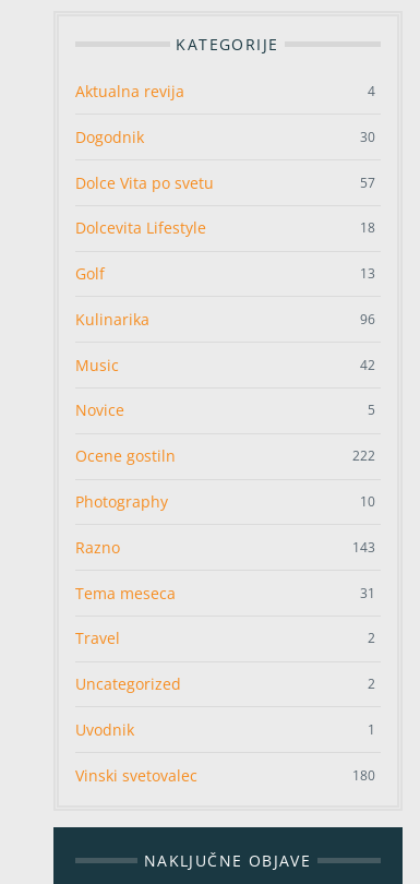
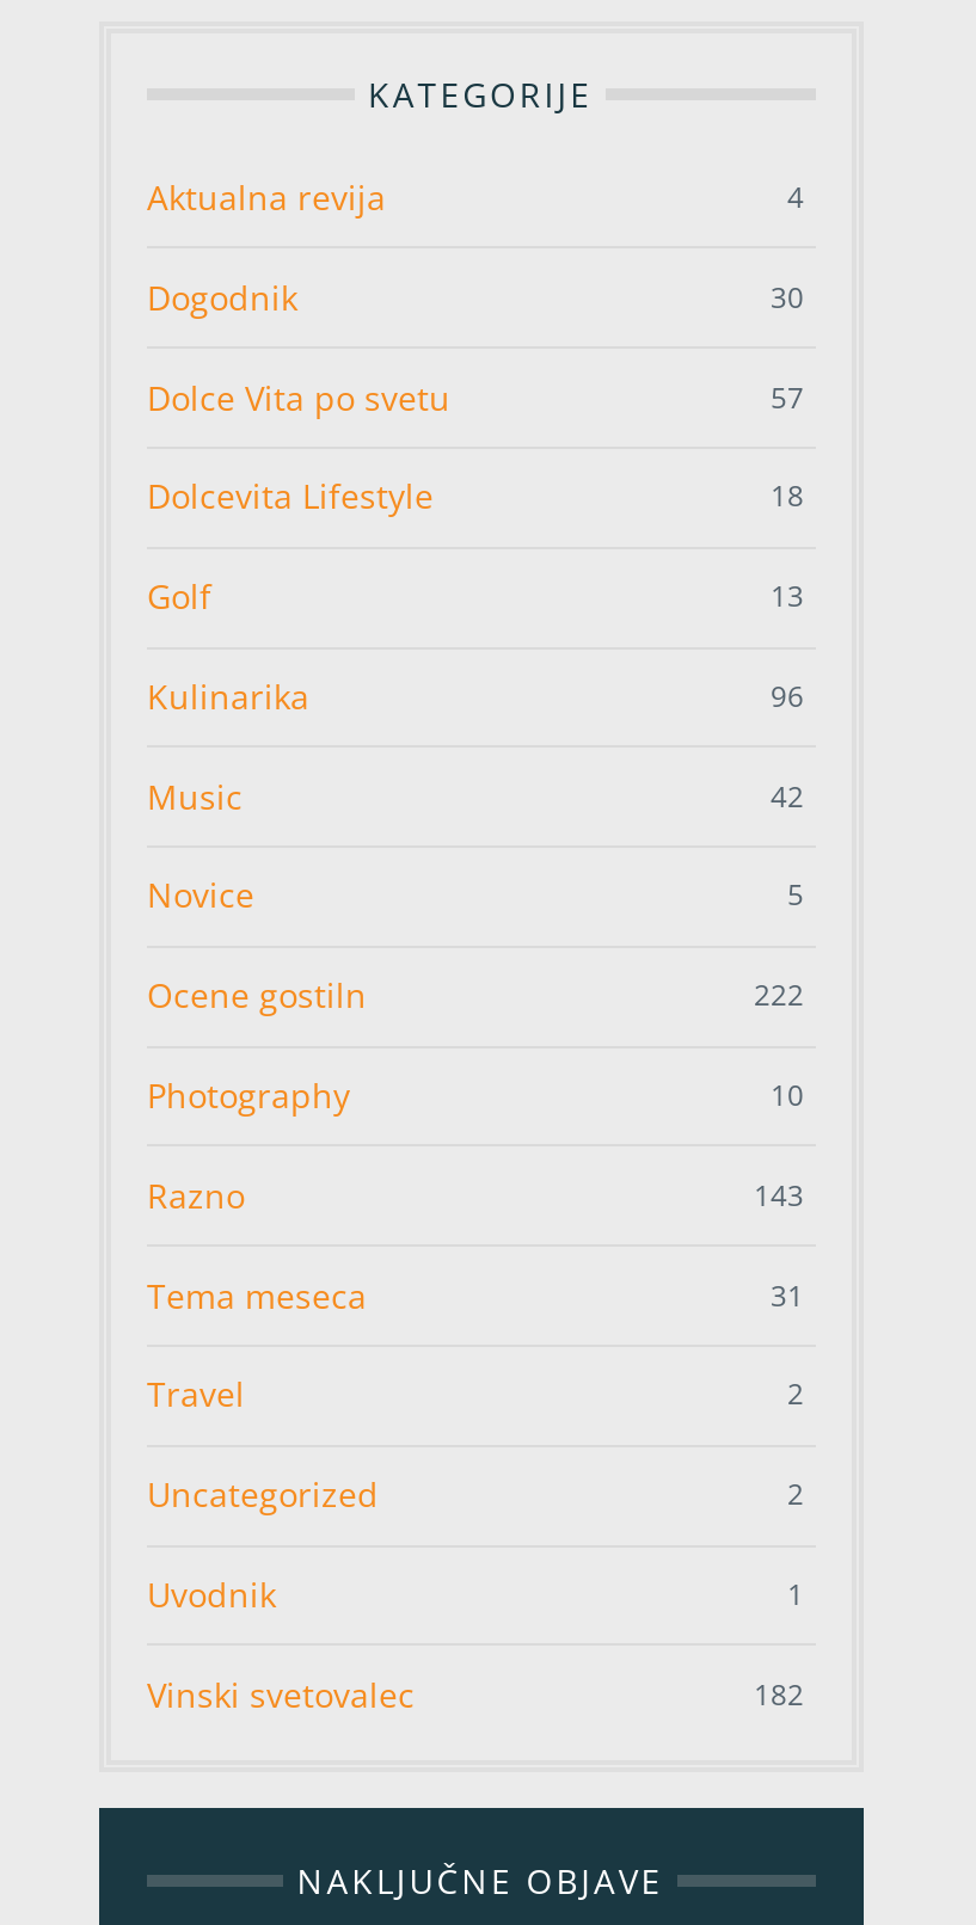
- 180
+ 182
